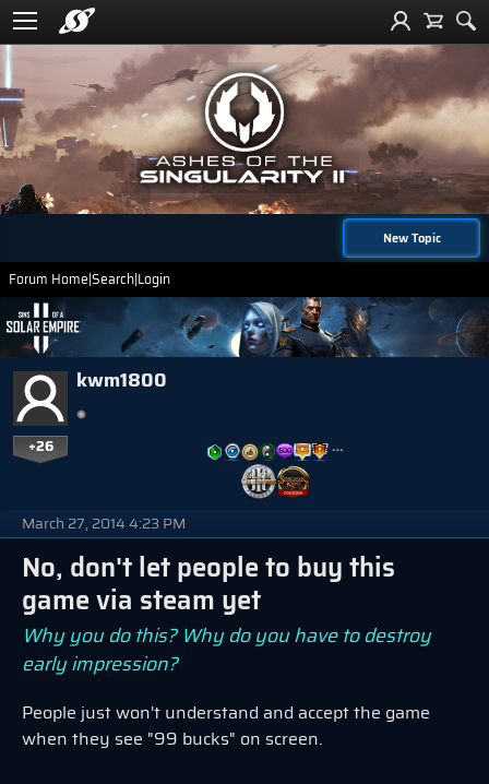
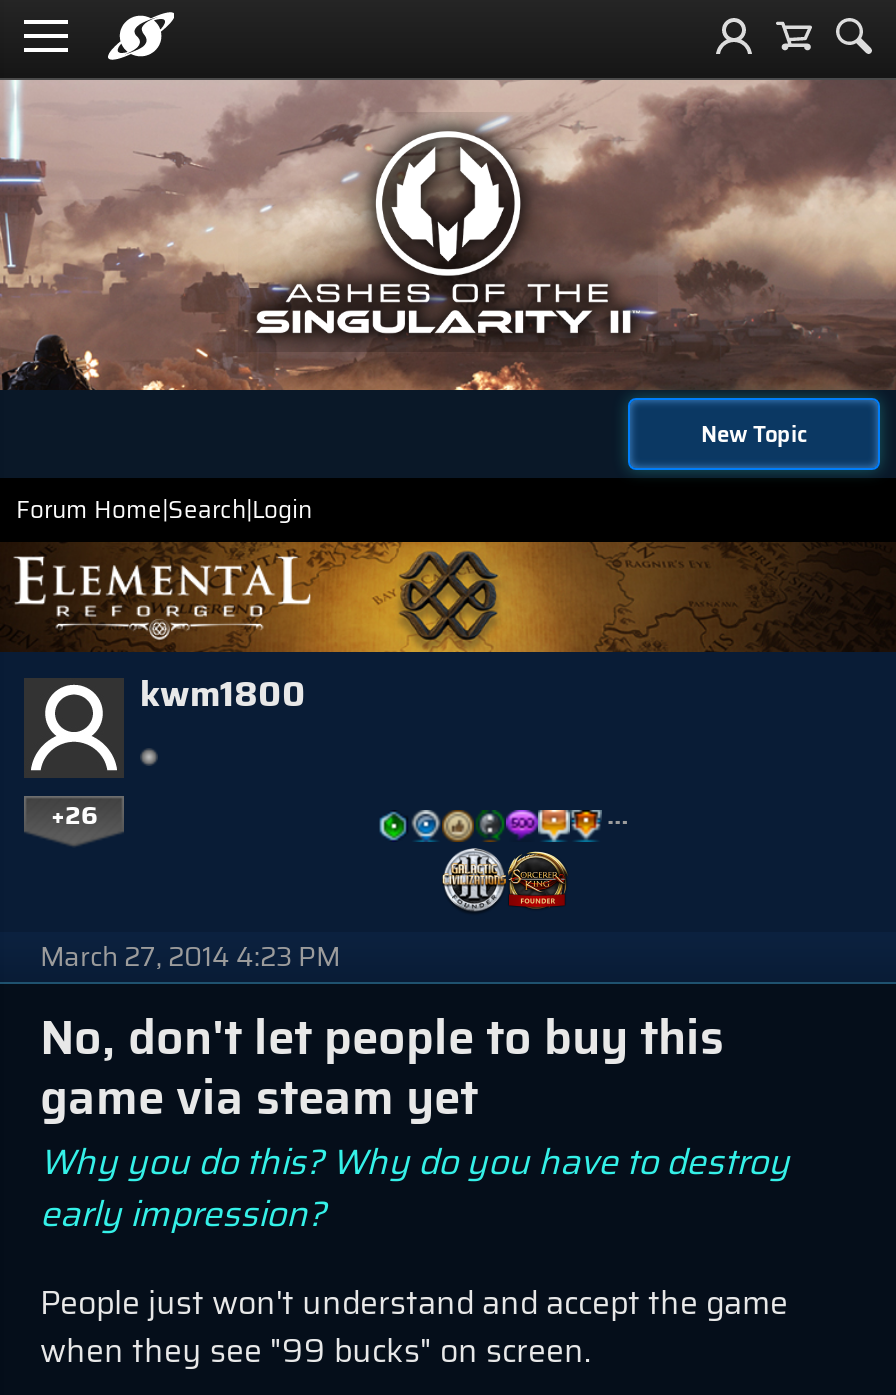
- [image]
+ [image]
